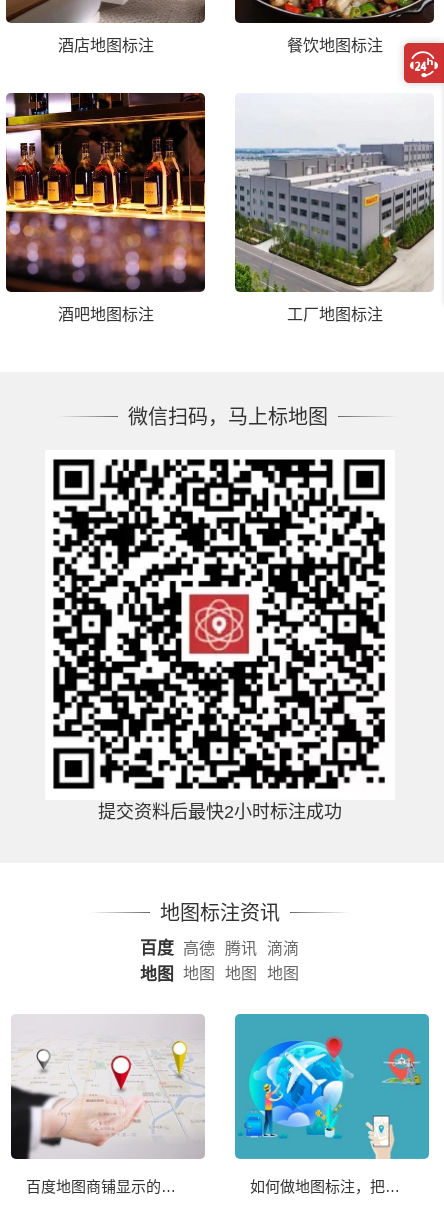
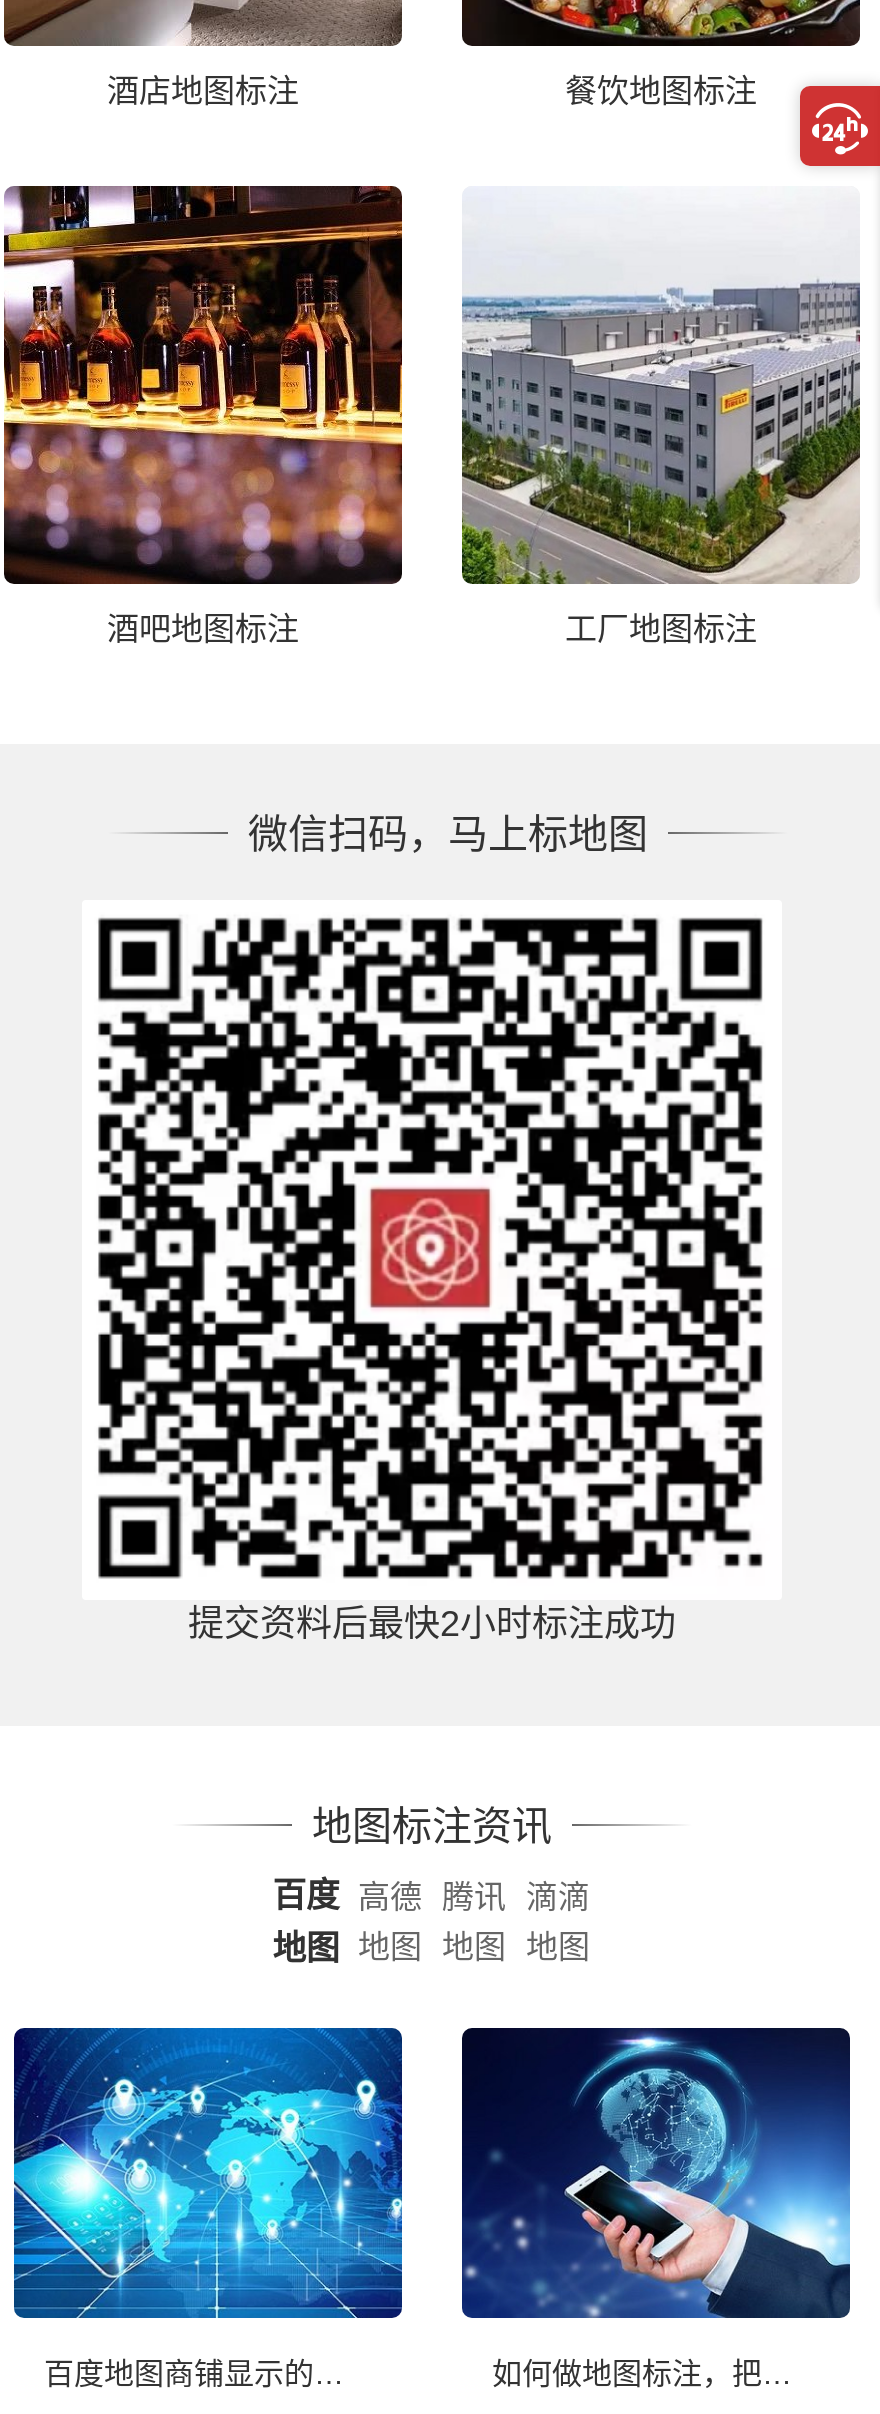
- [image]
+ [image]

- [image]
+ [image]
